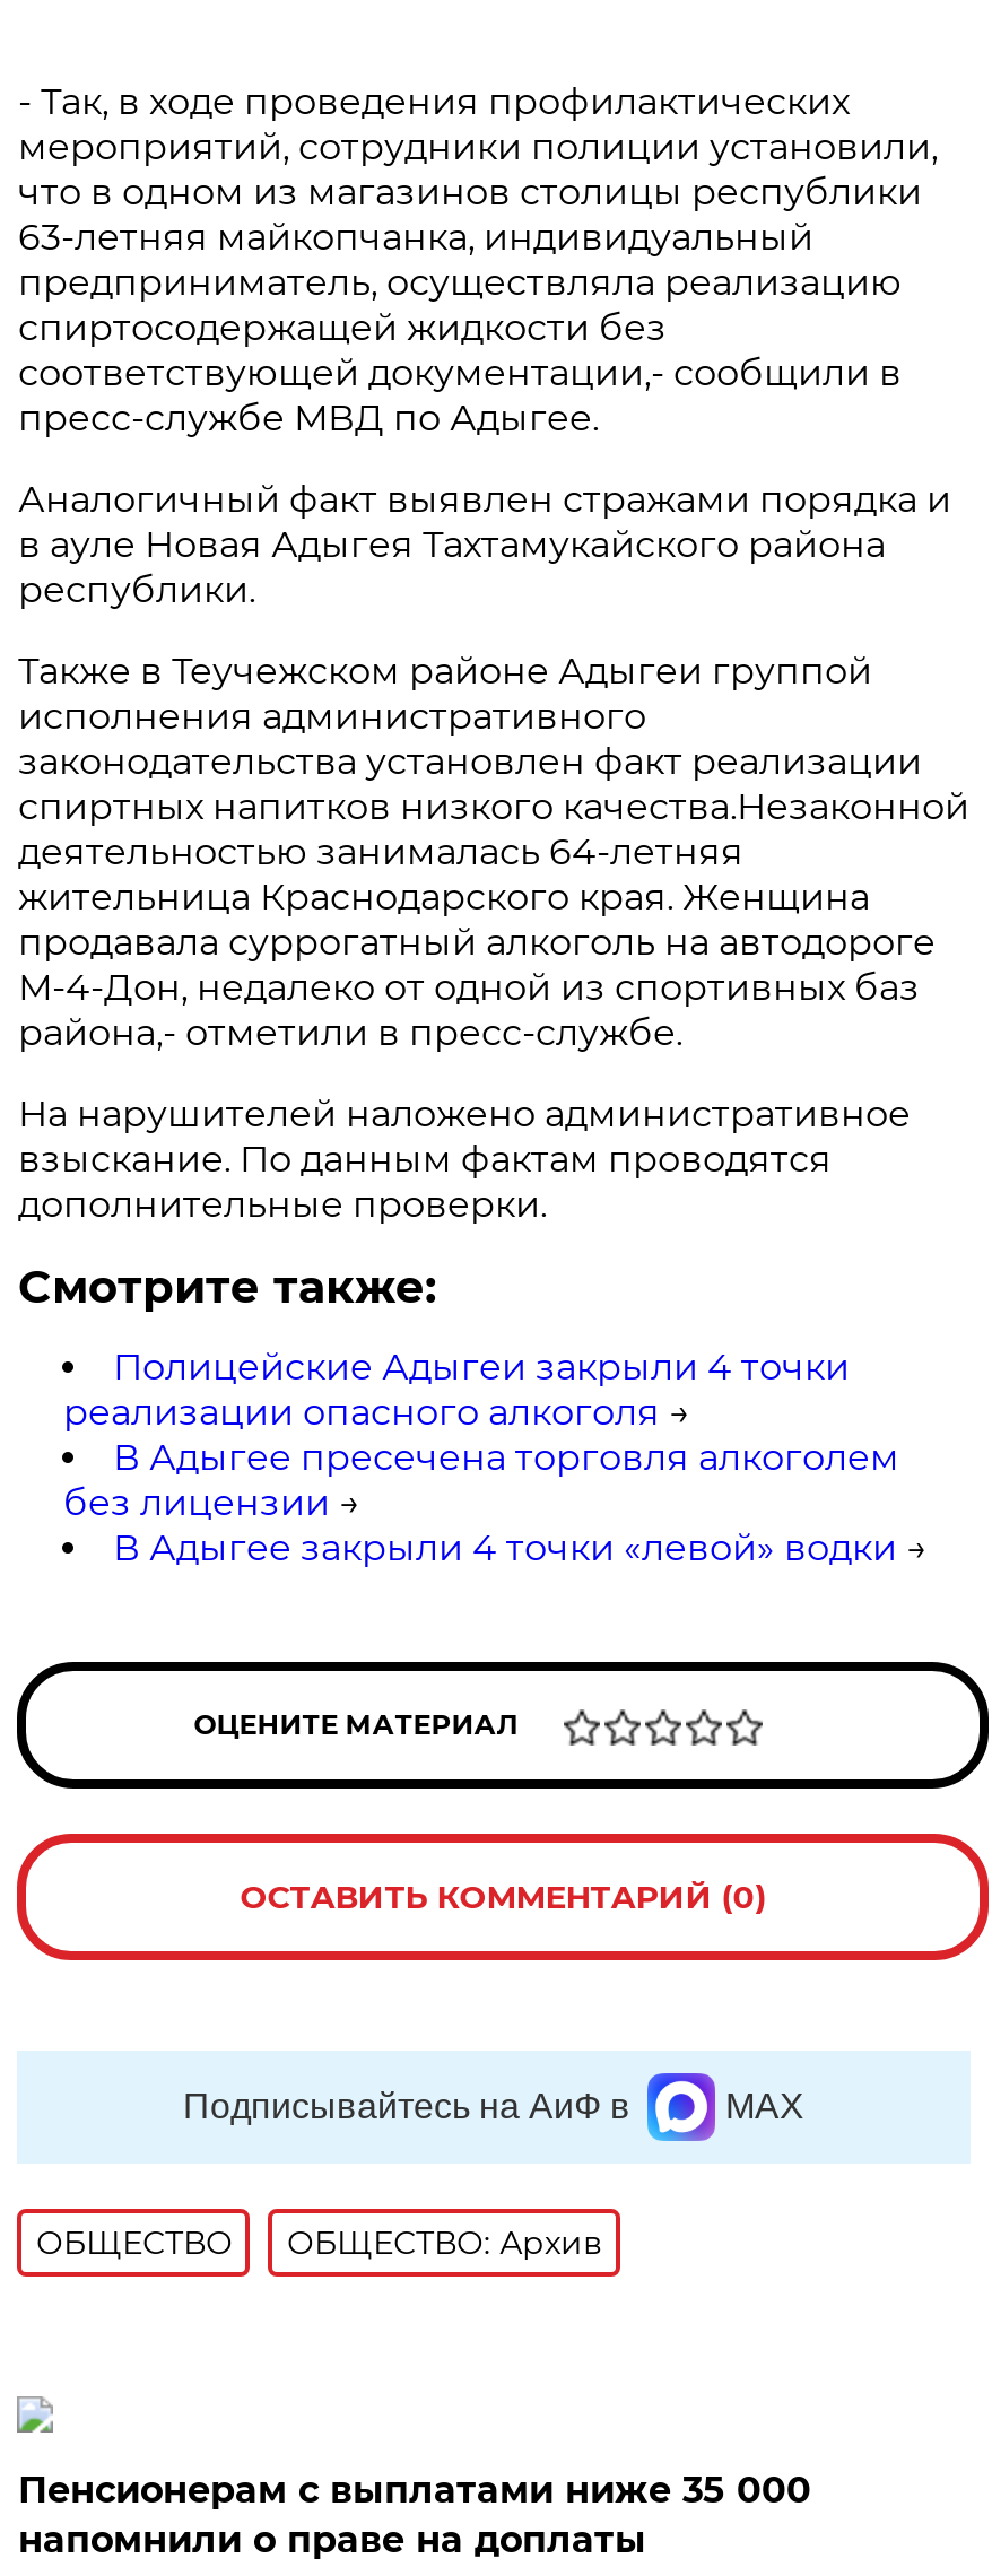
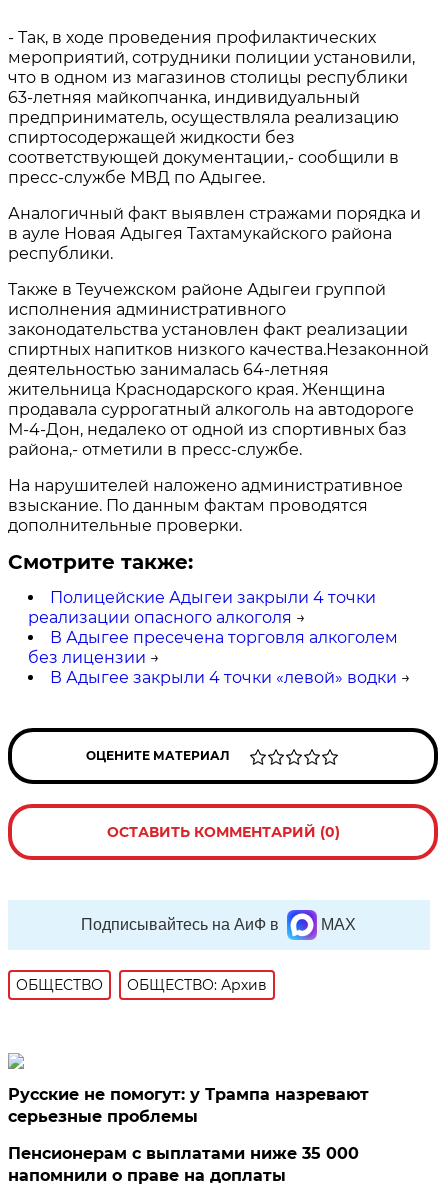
+ Русские не помогут: у Трампа назревают
+ серьезные проблемы
